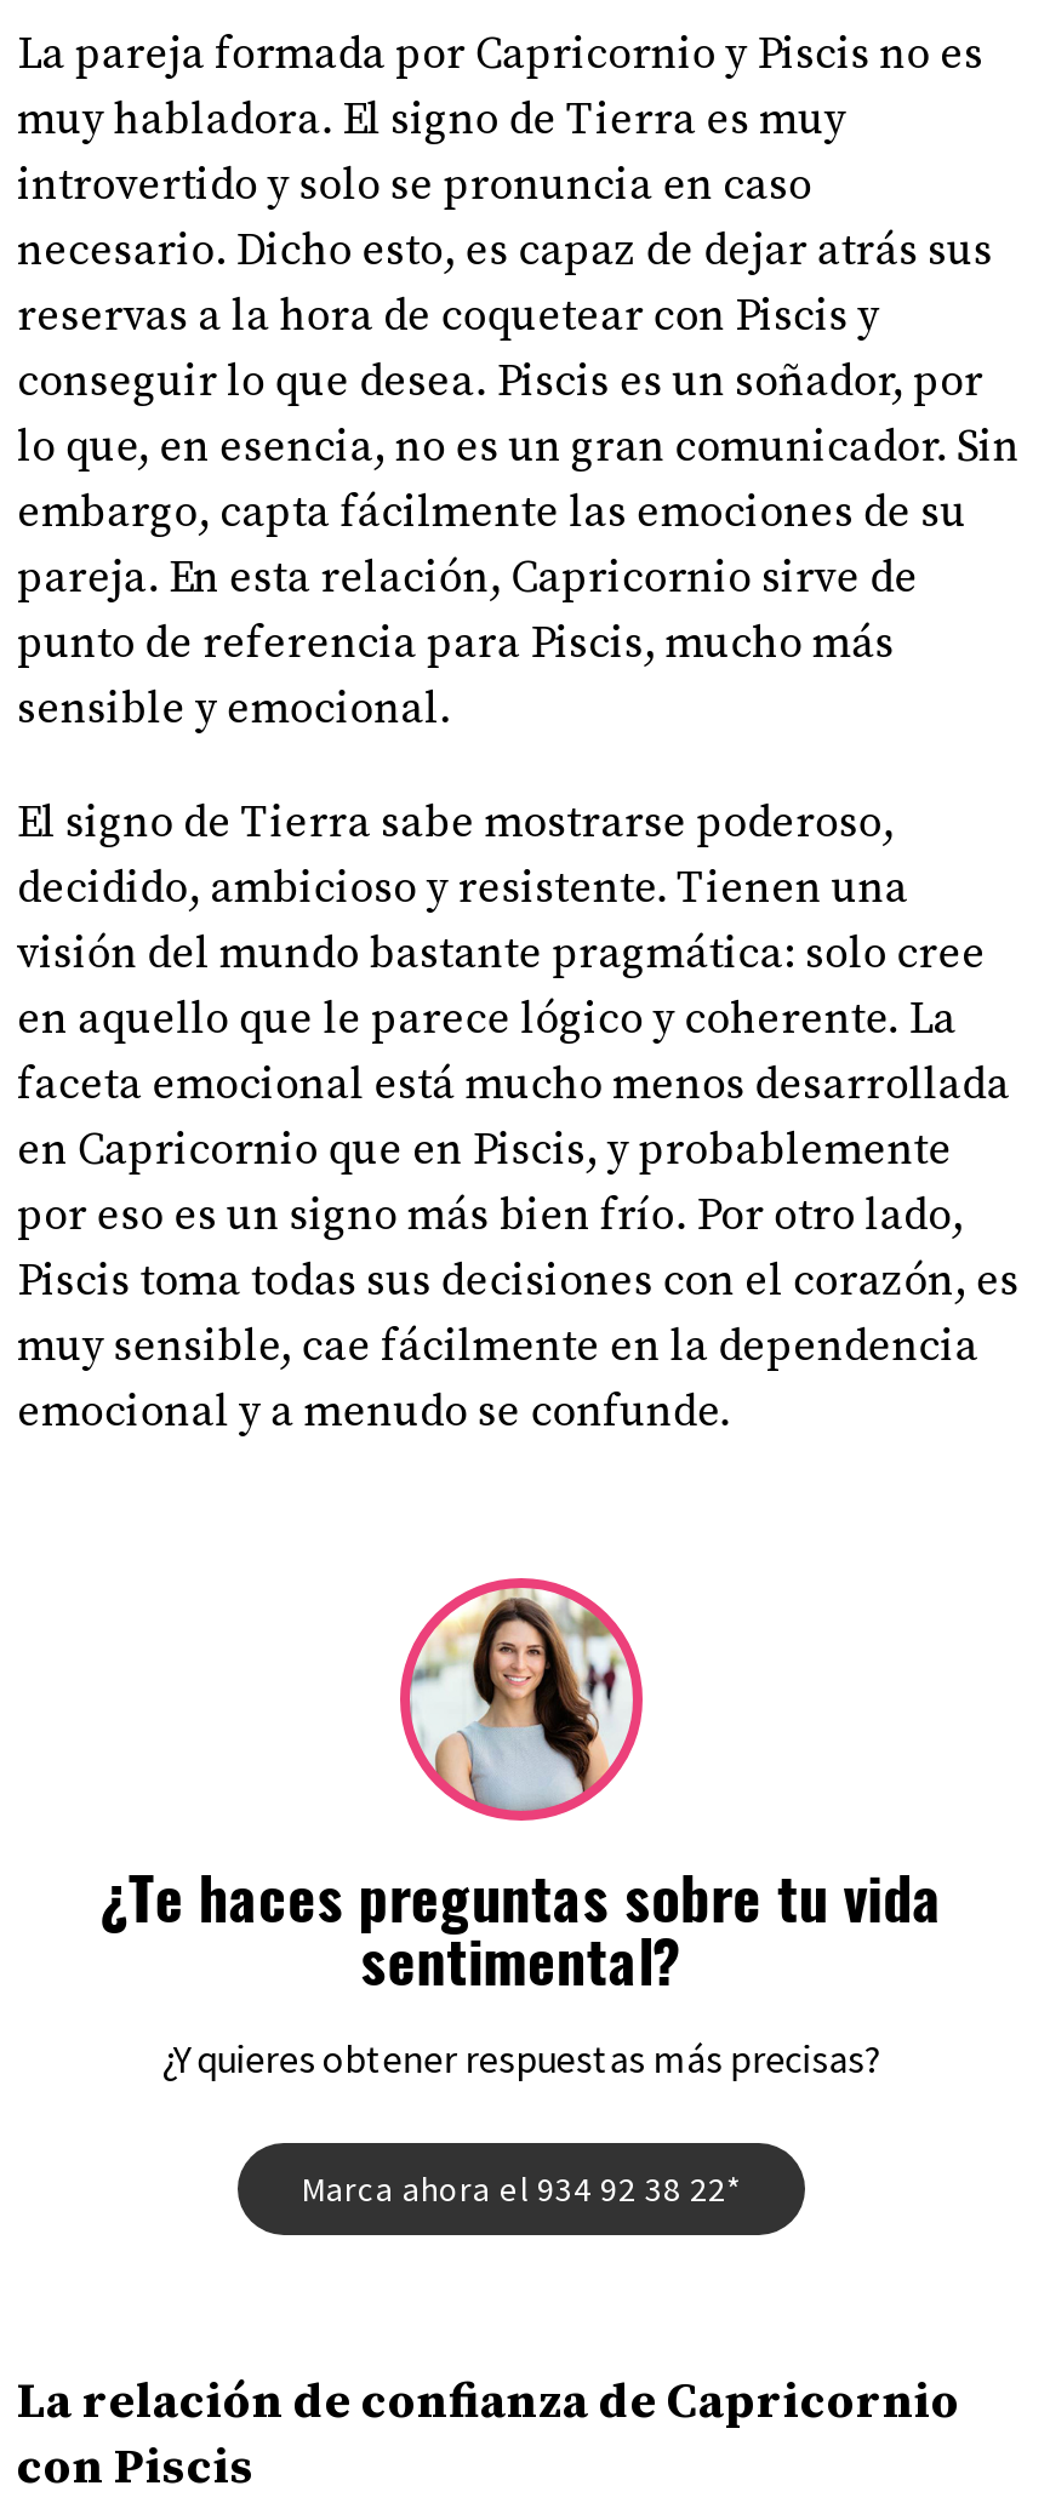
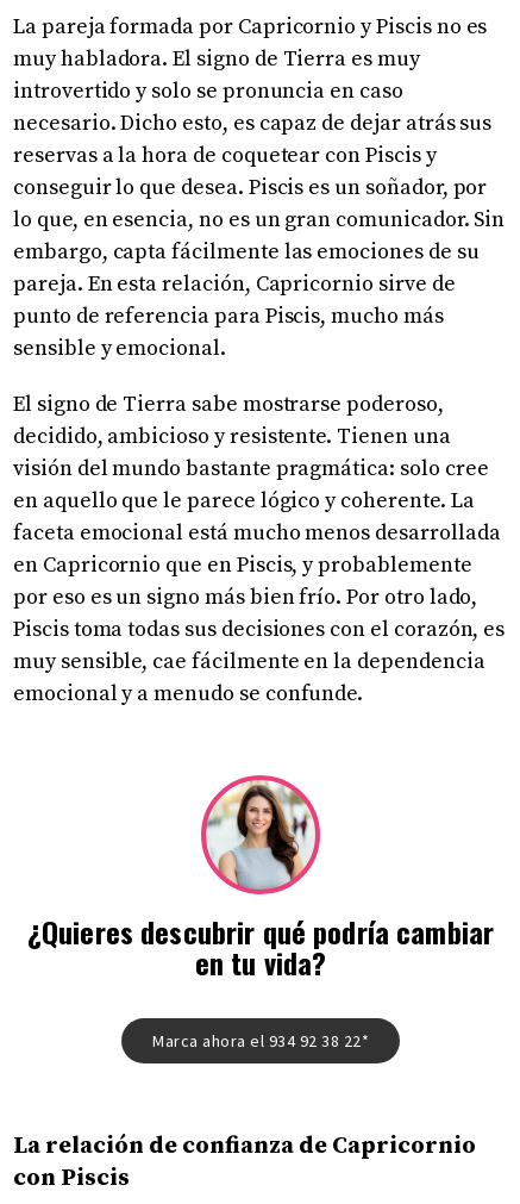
- ¿Te haces preguntas sobre tu vida
- sentimental?
- ¿Y quieres obtener respuestas más precisas?
+ ¿Quieres descubrir qué podría cambiar
+ en tu vida?
